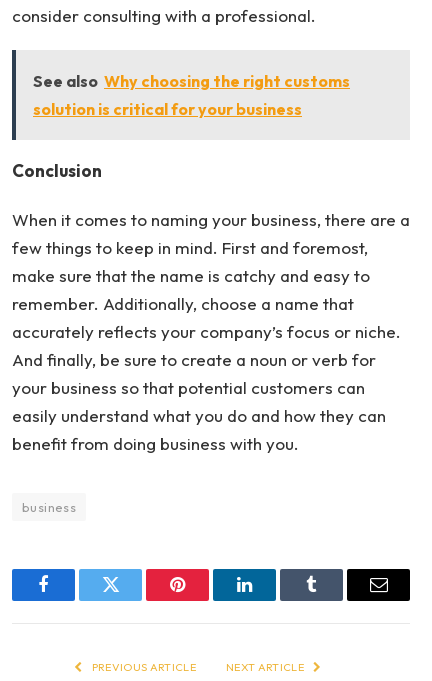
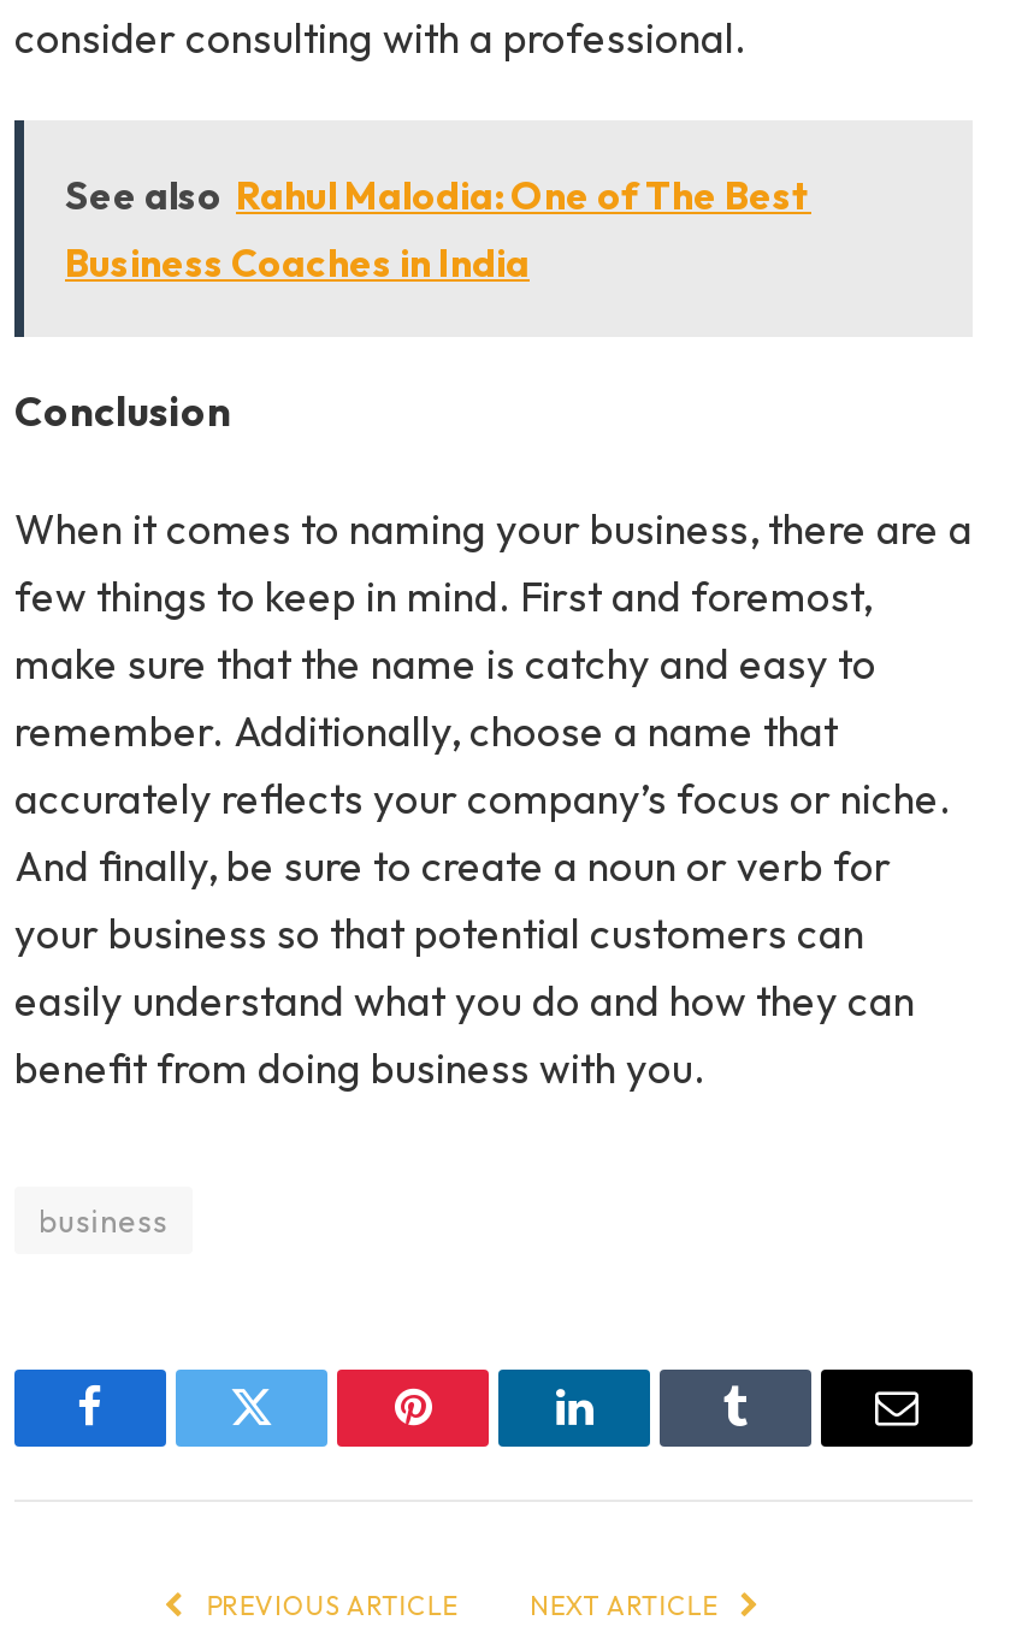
- See also Why choosing the right customs
- solution is critical for your business
+ See also Rahul Malodia: One of The Best
+ Business Coaches in India
